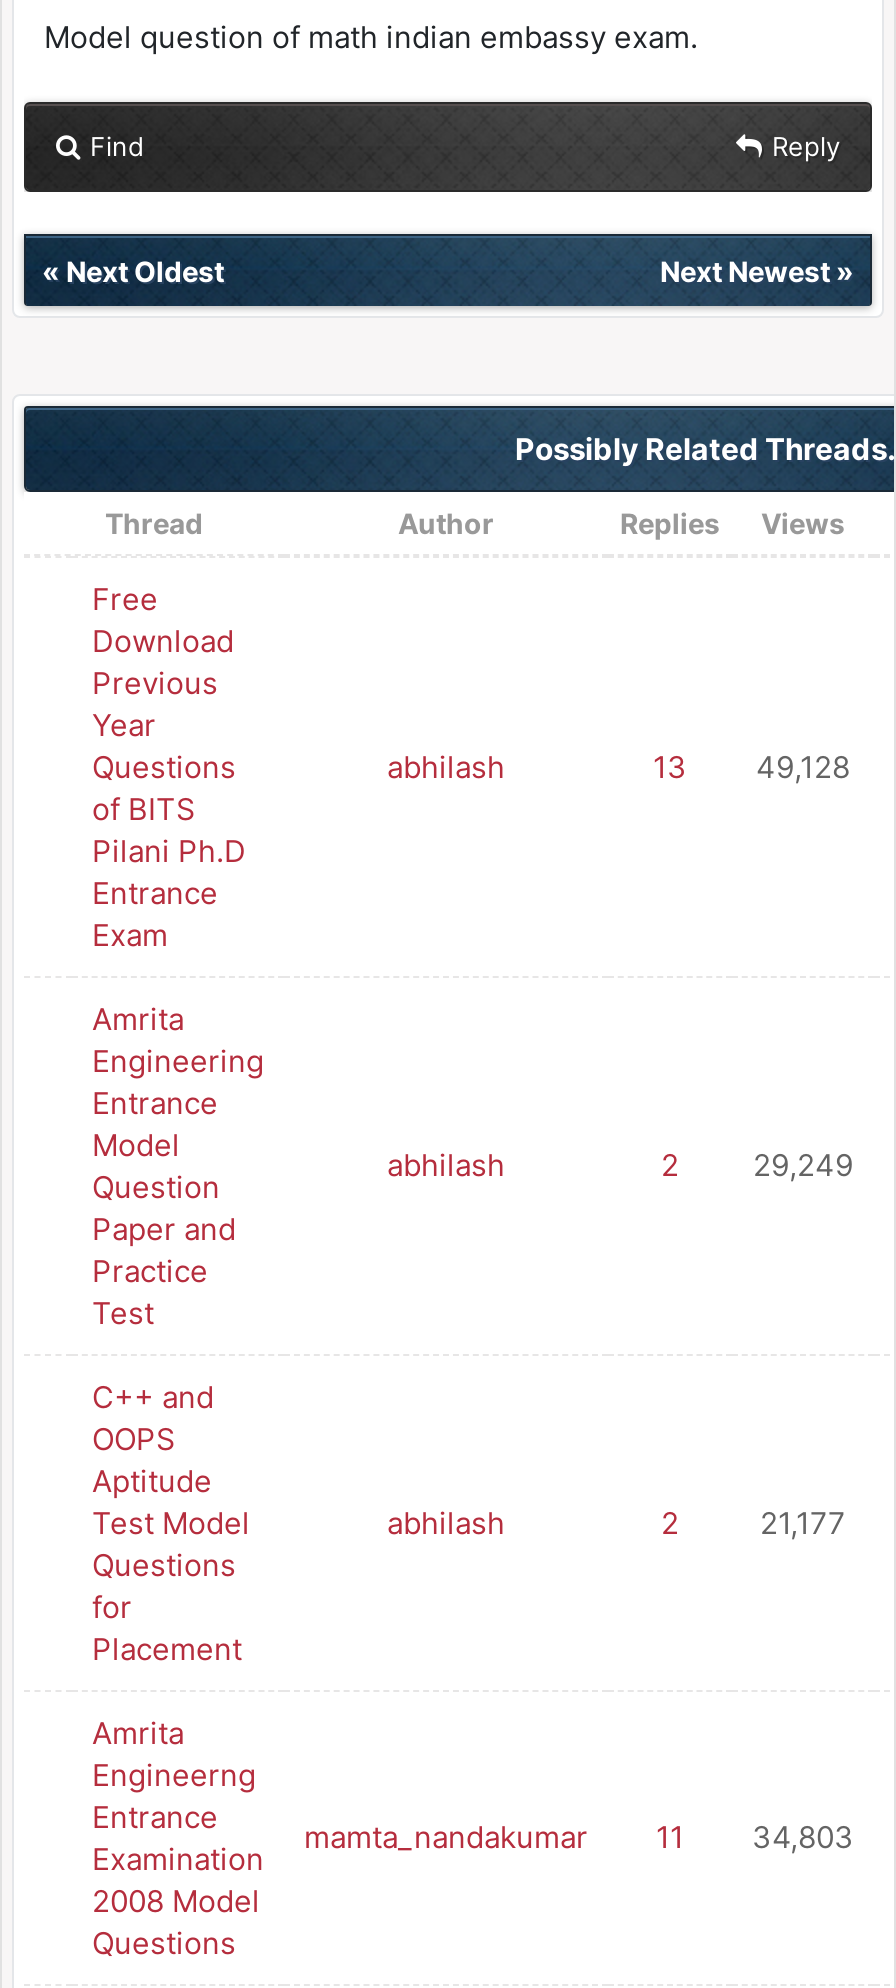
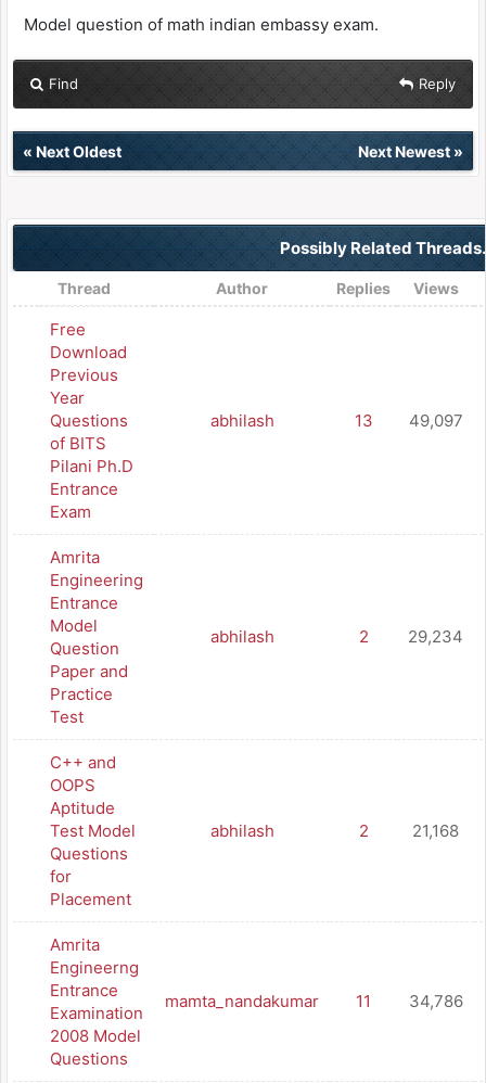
- 13 49,128
+ 13 49,097

- 2 29,249
+ 2 29,234

- 21,177
+ 21,168

- mamta_nandakumar 11 34,803
+ mamta_nandakumar 11 34,786
